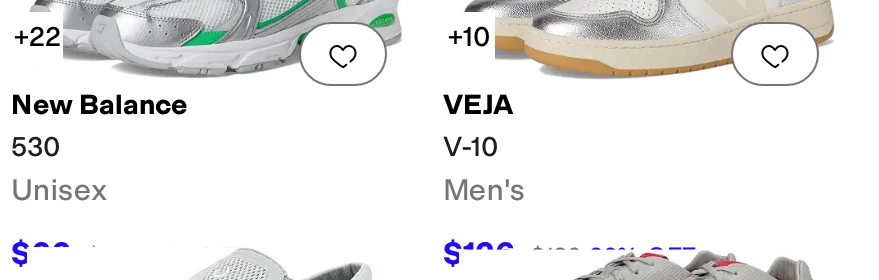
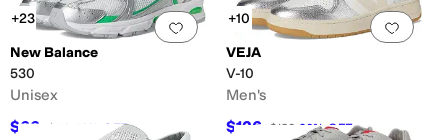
- +22
+ +23
